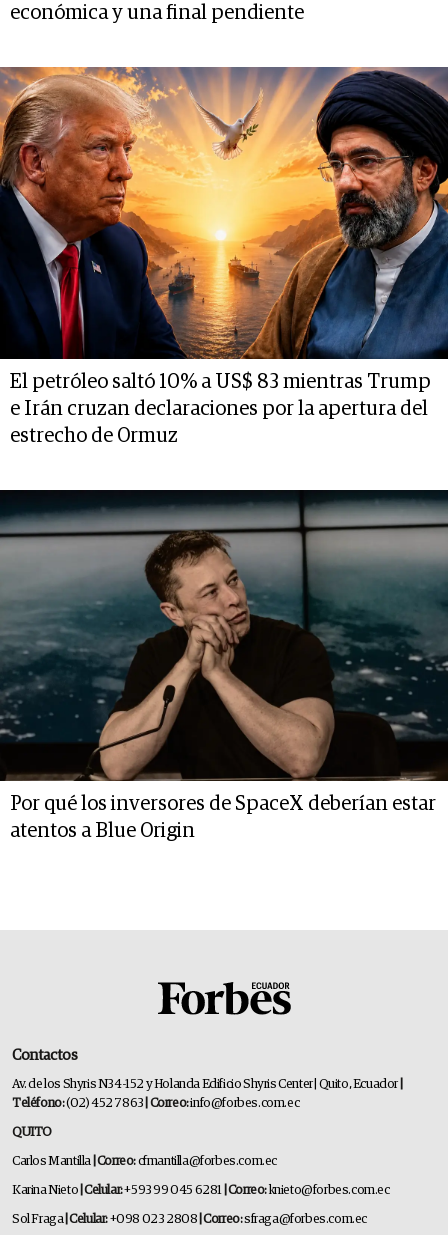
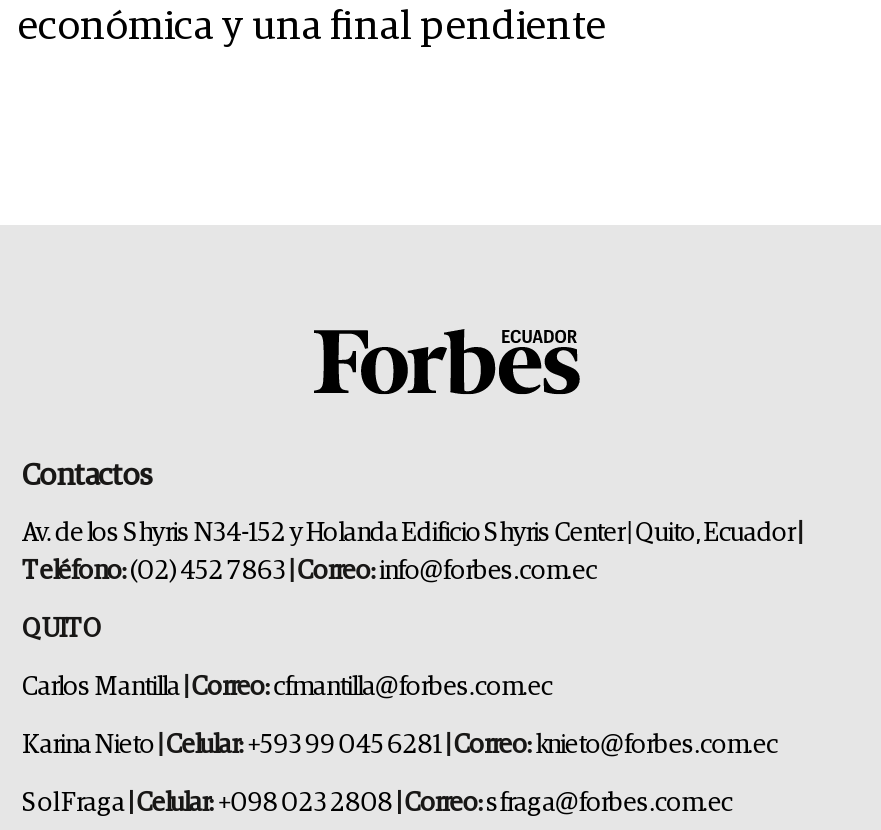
- [image]
- El petróleo saltó 10% a US$ 83 mientras Trump
- e Irán cruzan declaraciones por la apertura del
- estrecho de Ormuz

- [image]
- Por qué los inversores de SpaceX deberían estar
- atentos a Blue Origin
